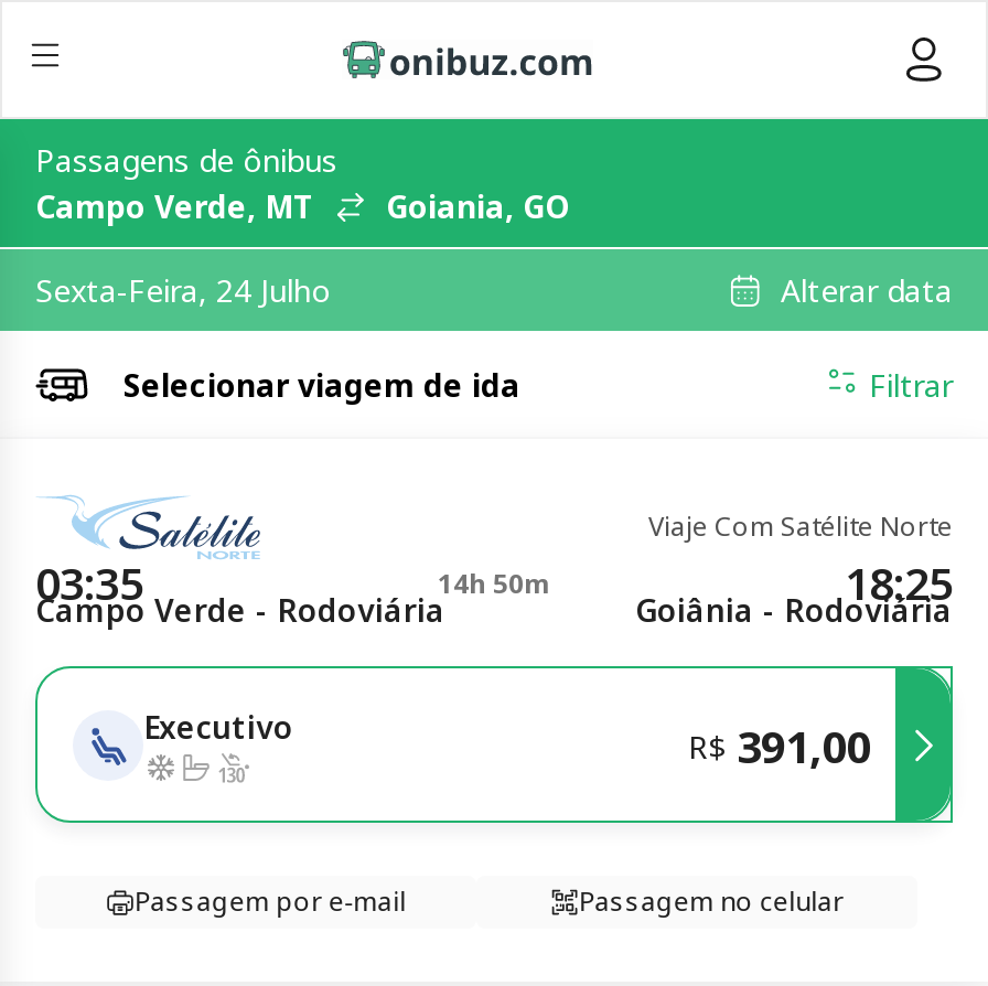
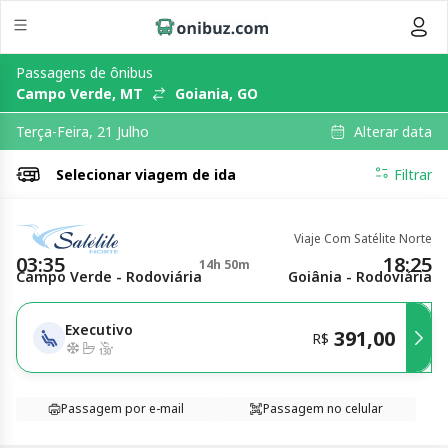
- Sexta-Feira, 24 Julho
+ Terça-Feira, 21 Julho
